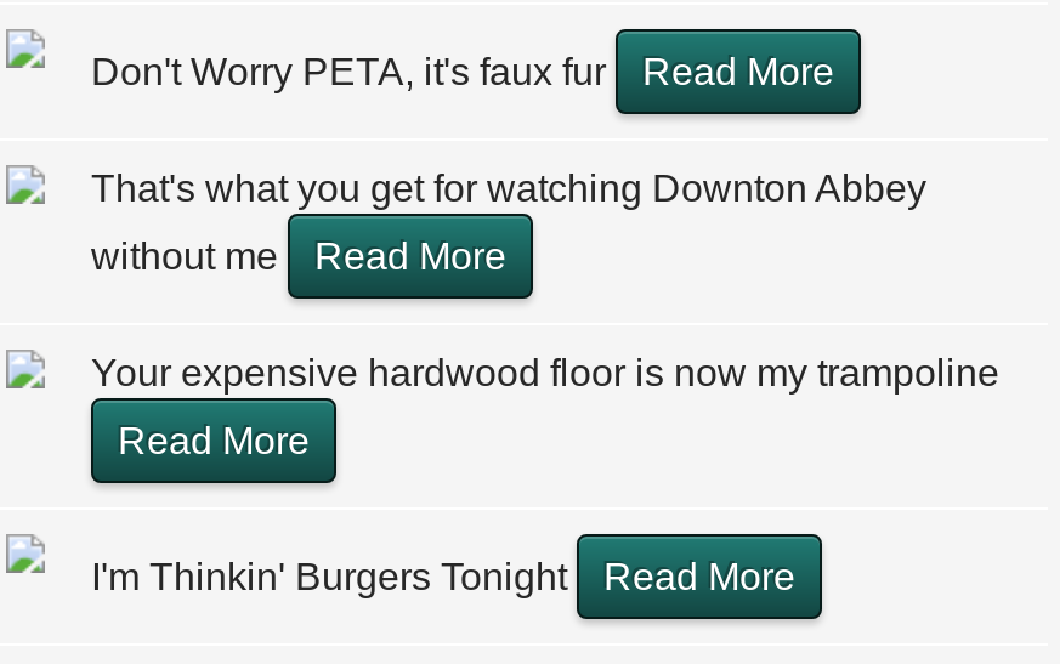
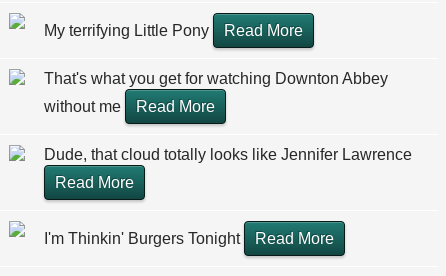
- Don't Worry PETA, it's faux fur
+ My terrifying Little Pony

- Your expensive hardwood floor is now my trampoline
+ Dude, that cloud totally looks like Jennifer Lawrence
